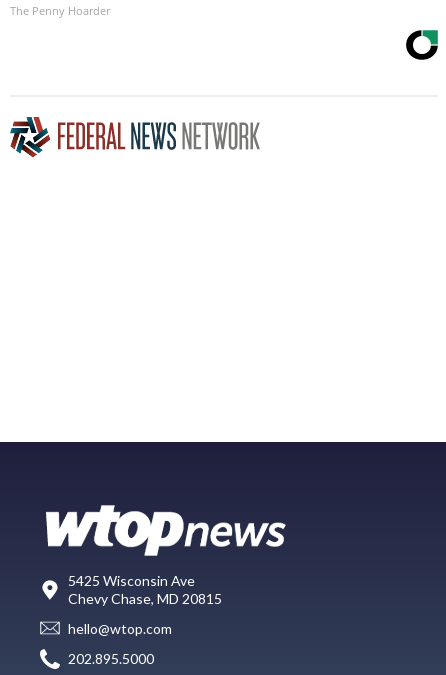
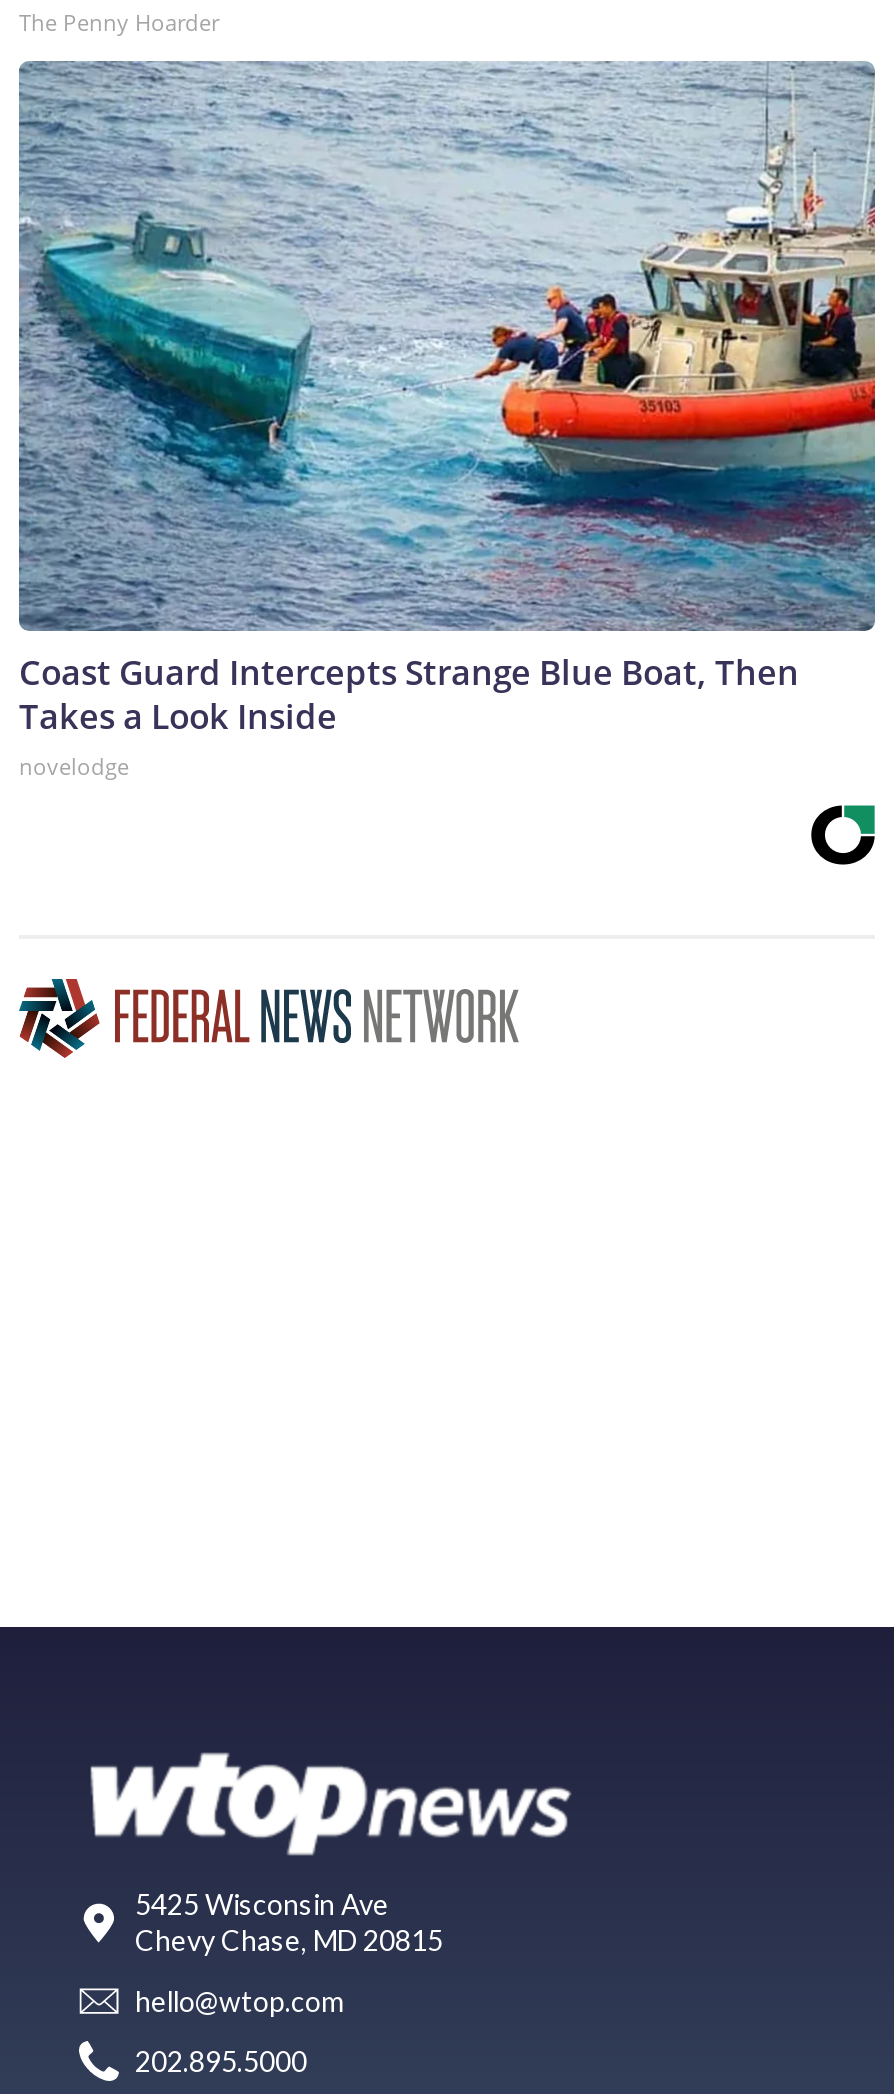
+ [image]
+ Coast Guard Intercepts Strange Blue Boat, Then
+ Takes a Look Inside
+ novelodge
